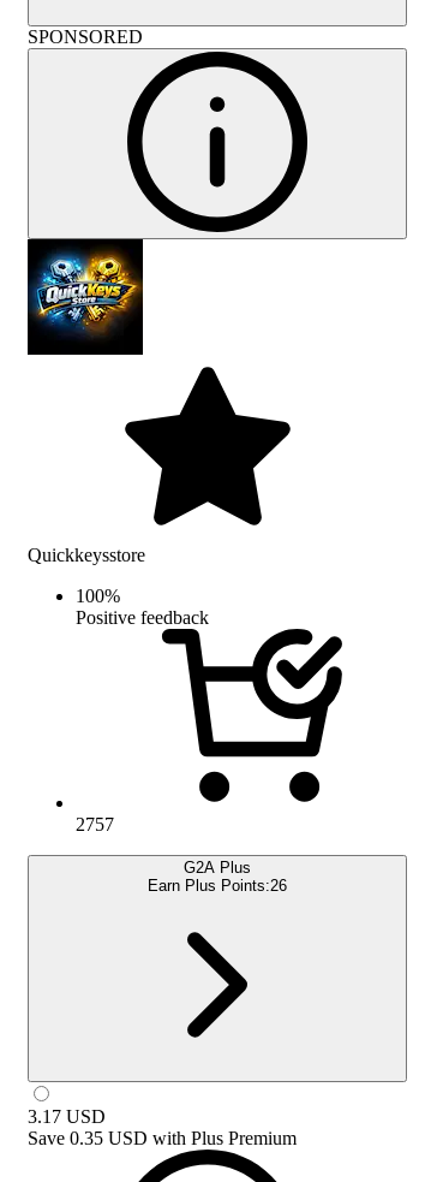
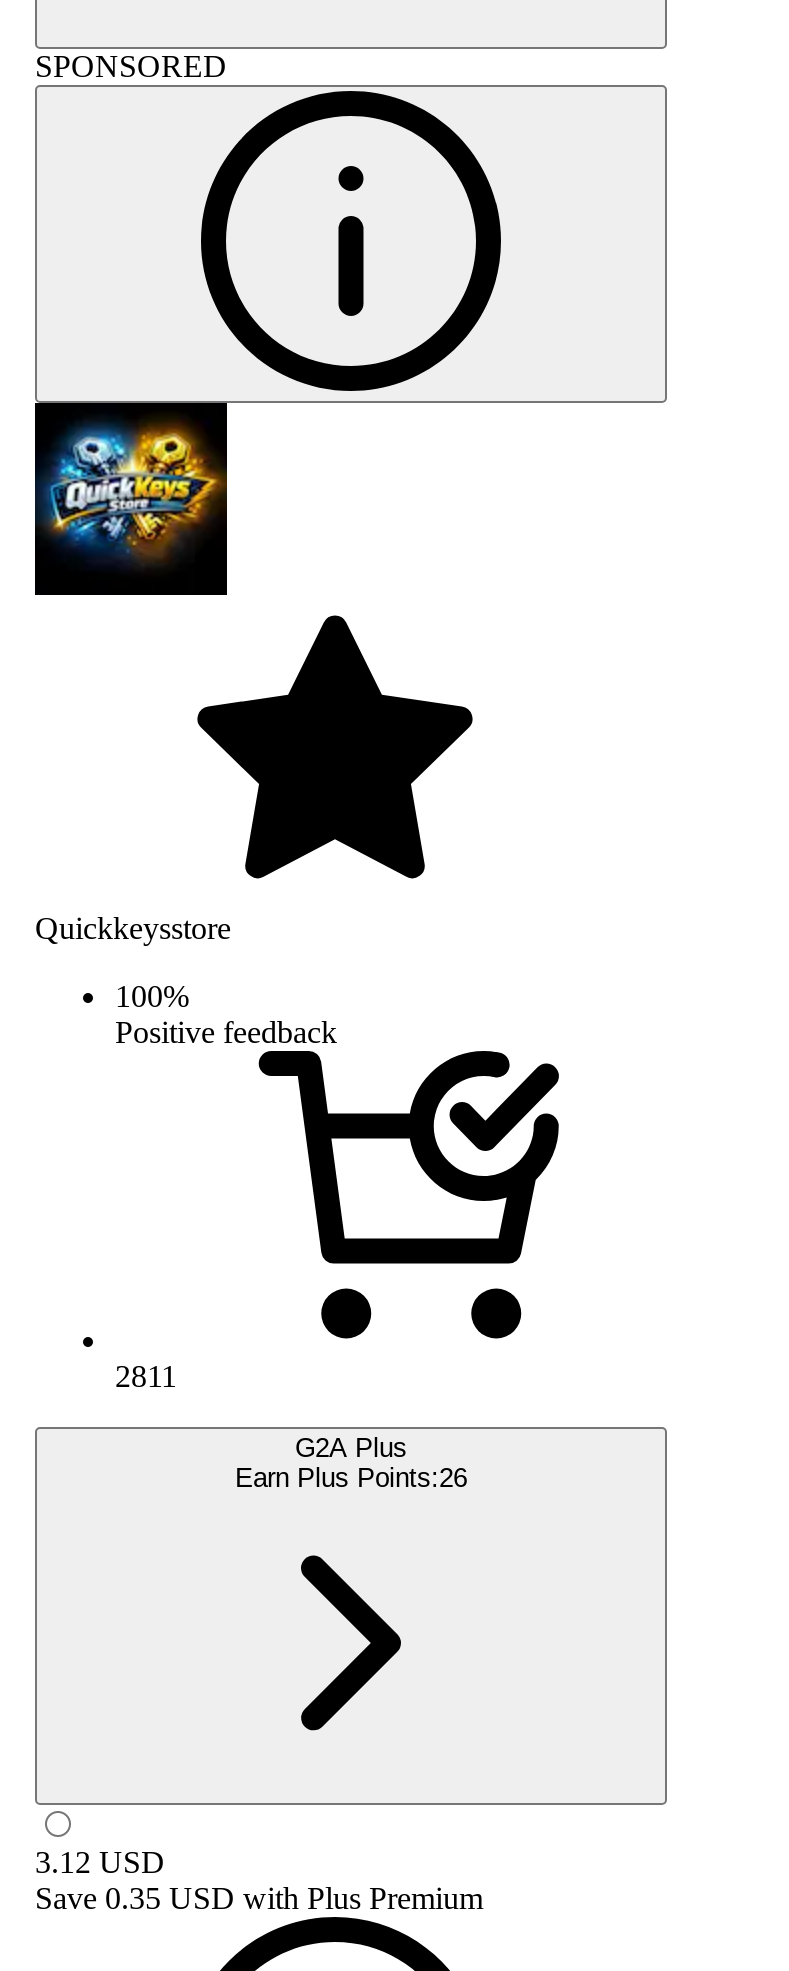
- 2757
+ 2811

- 3.17 USD
+ 3.12 USD
